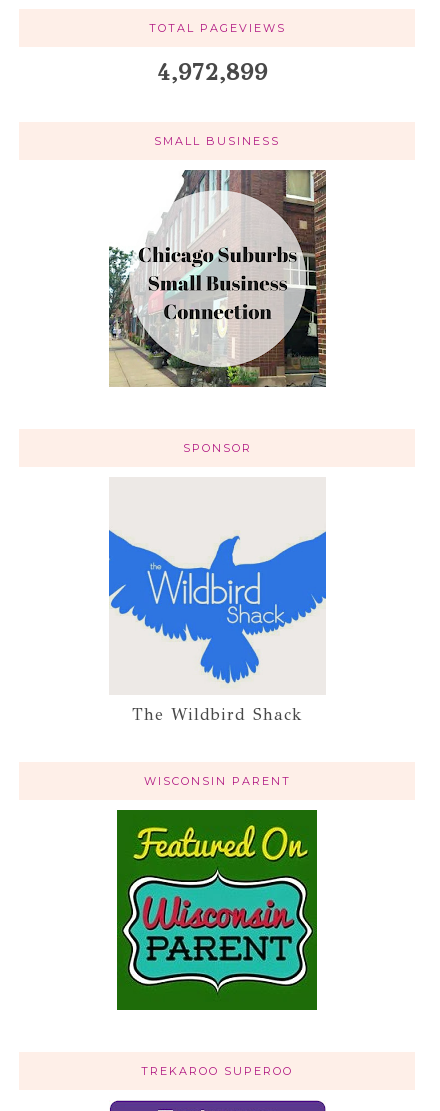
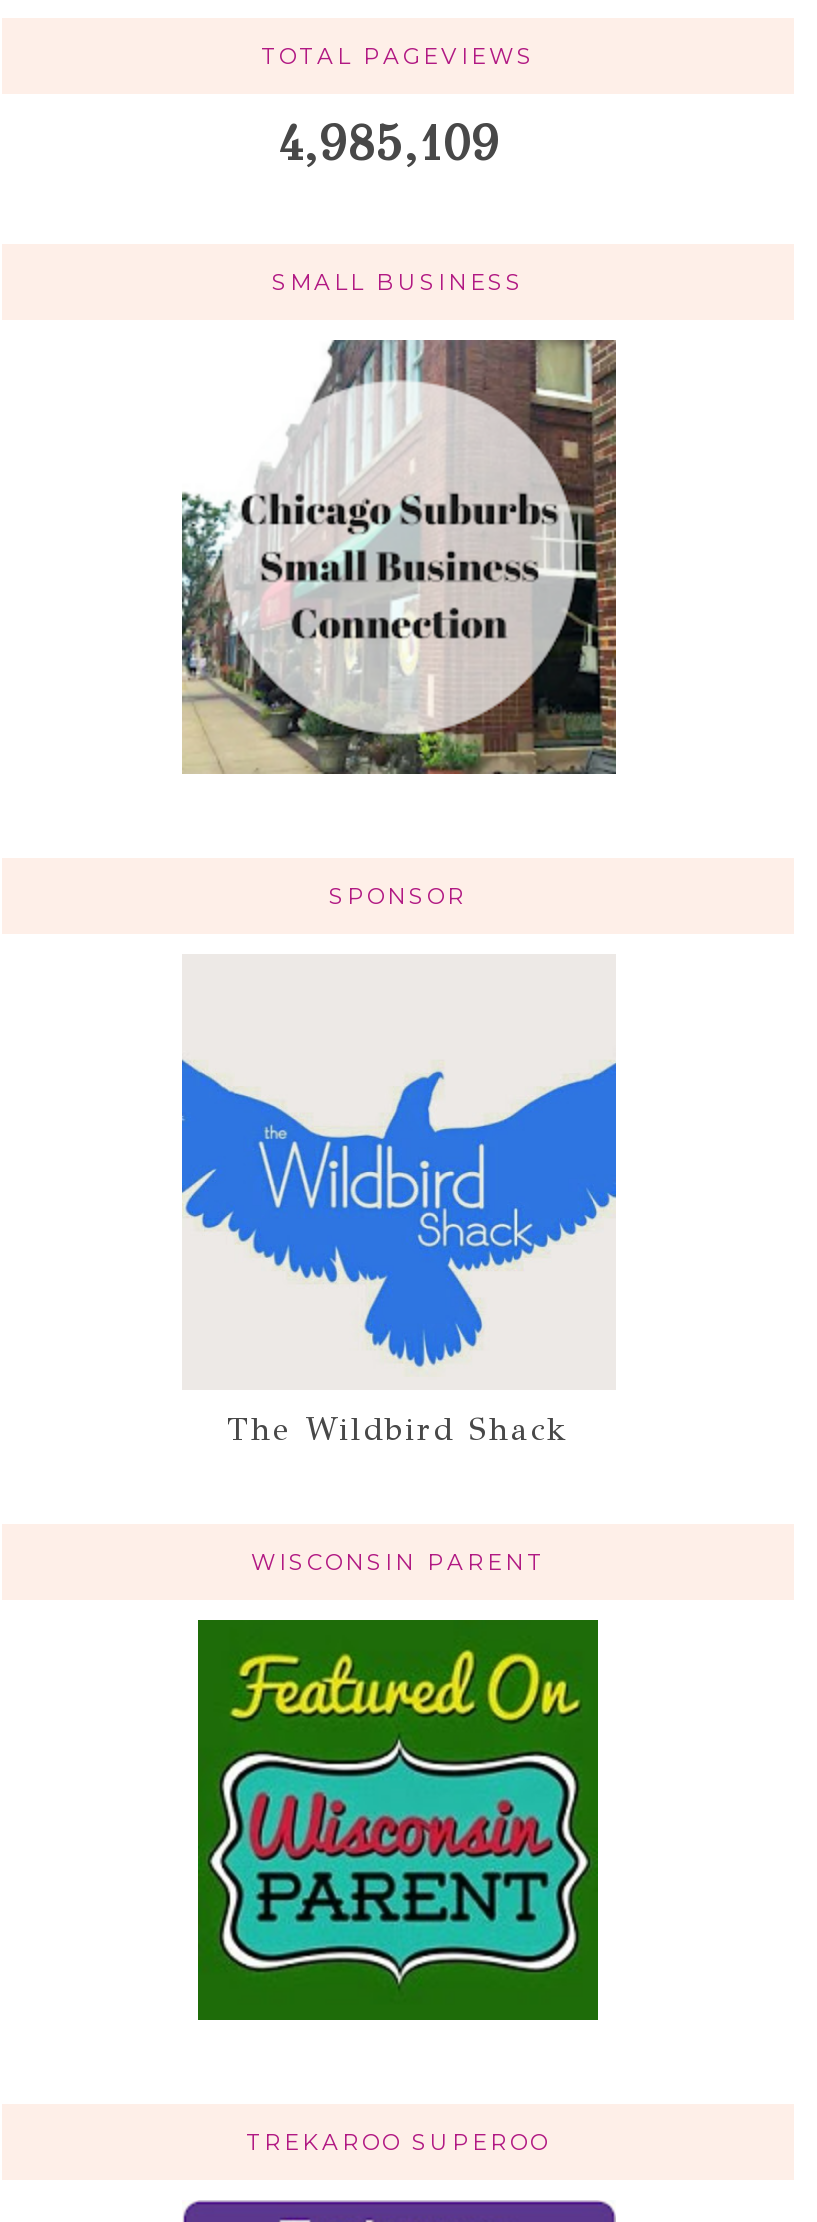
- 4,972,899
+ 4,985,109
